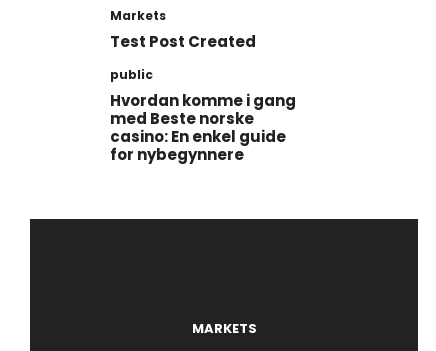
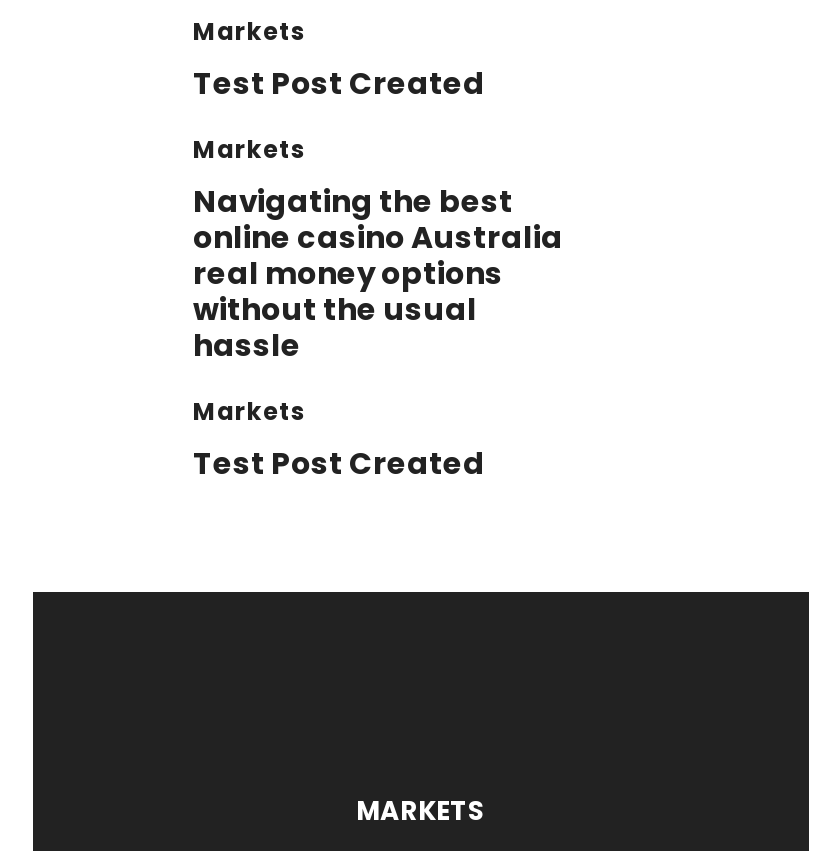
- public
- Hvordan komme i gang
- med Beste norske
- casino: En enkel guide
- for nybegynnere
+ Markets
+ Navigating the best
+ online casino Australia
+ real money options
+ without the usual
+ hassle
+ Markets
+ Test Post Created
